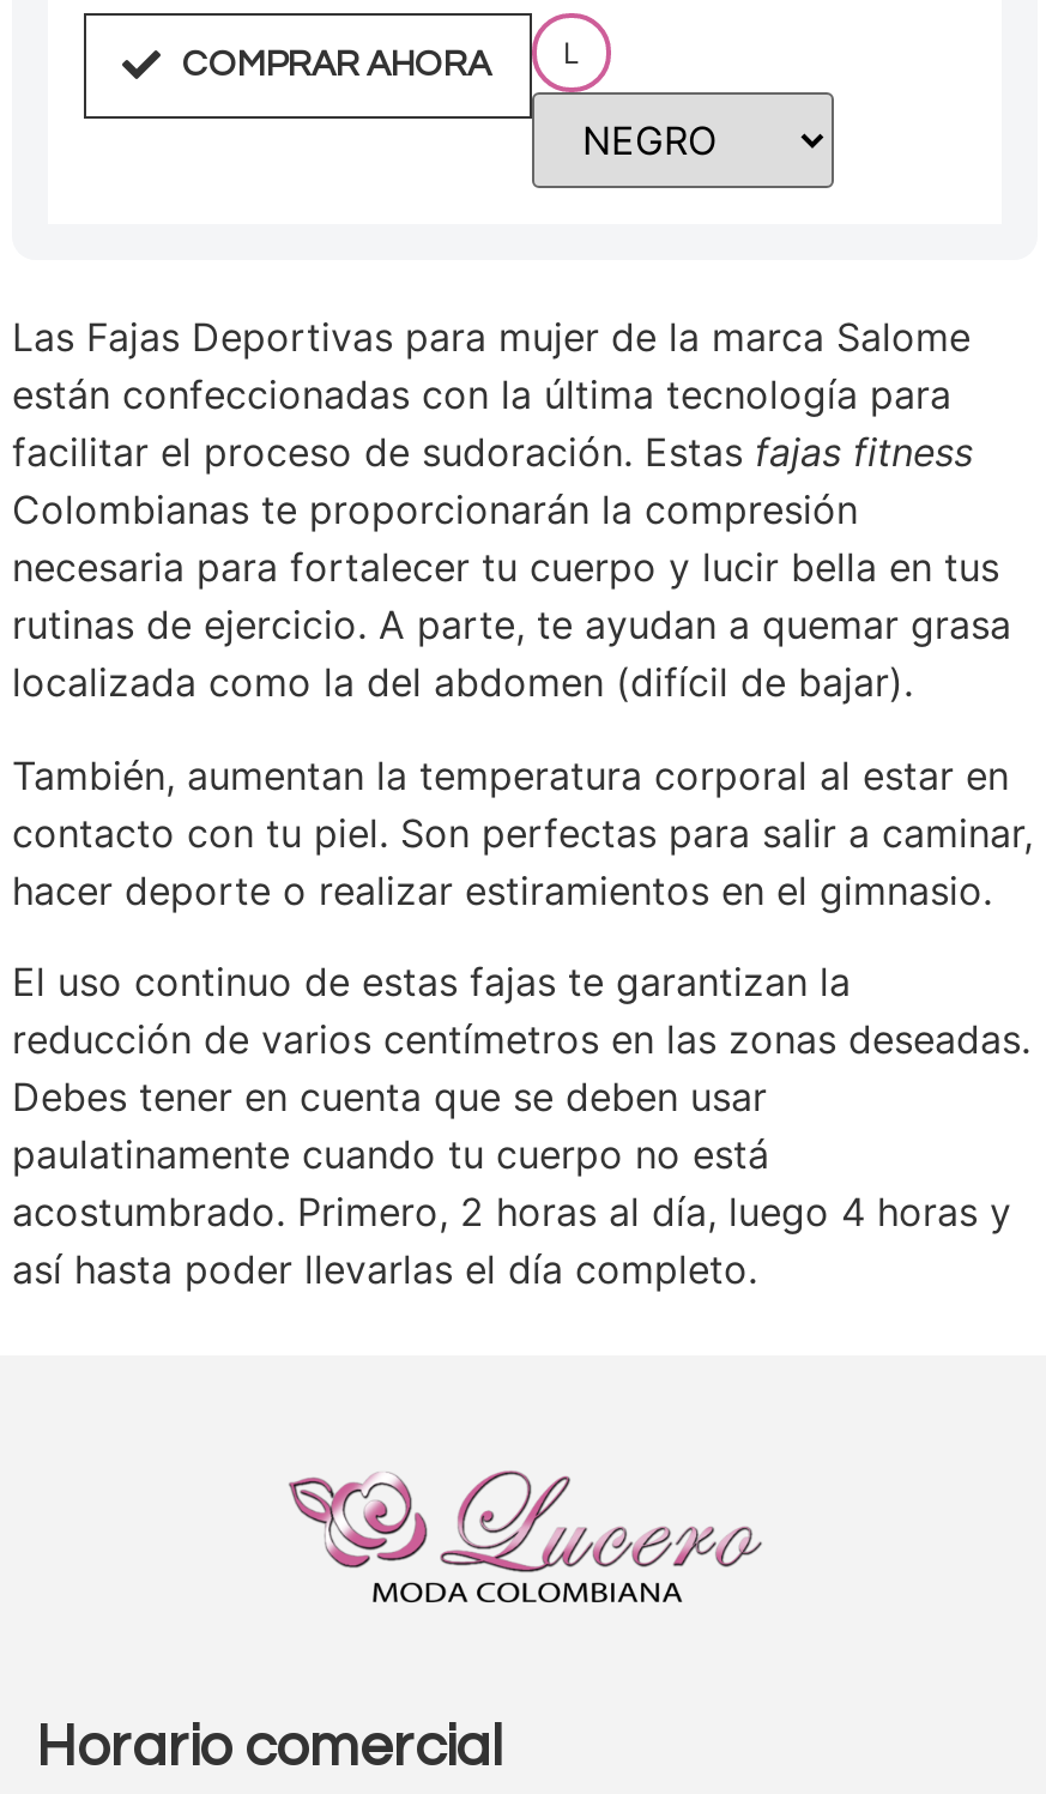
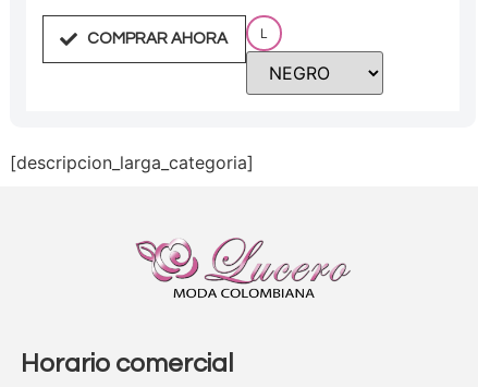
- Las Fajas Deportivas para mujer de la marca Salome
- están confeccionadas con la última tecnología para
- facilitar el proceso de sudoración. Estas fajas fitness
- Colombianas te proporcionarán la compresión
- necesaria para fortalecer tu cuerpo y lucir bella en tus
- rutinas de ejercicio. A parte, te ayudan a quemar grasa
- localizada como la del abdomen (difícil de bajar).
- También, aumentan la temperatura corporal al estar en
- contacto con tu piel. Son perfectas para salir a caminar,
- hacer deporte o realizar estiramientos en el gimnasio.
- El uso continuo de estas fajas te garantizan la
- reducción de varios centímetros en las zonas deseadas.
- Debes tener en cuenta que se deben usar
- paulatinamente cuando tu cuerpo no está
- acostumbrado. Primero, 2 horas al día, luego 4 horas y
- así hasta poder llevarlas el día completo.
+ [descripcion_larga_categoria]
